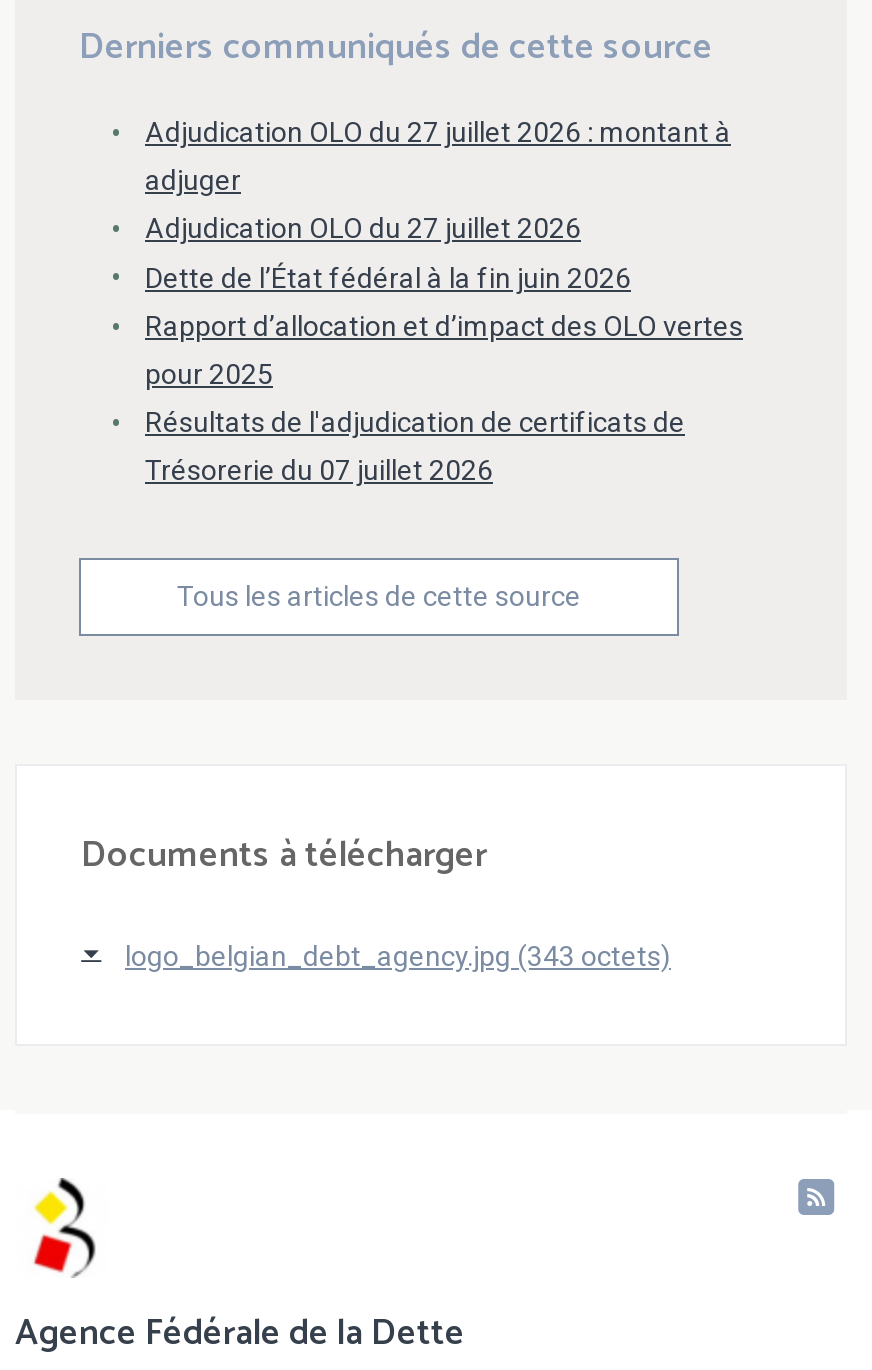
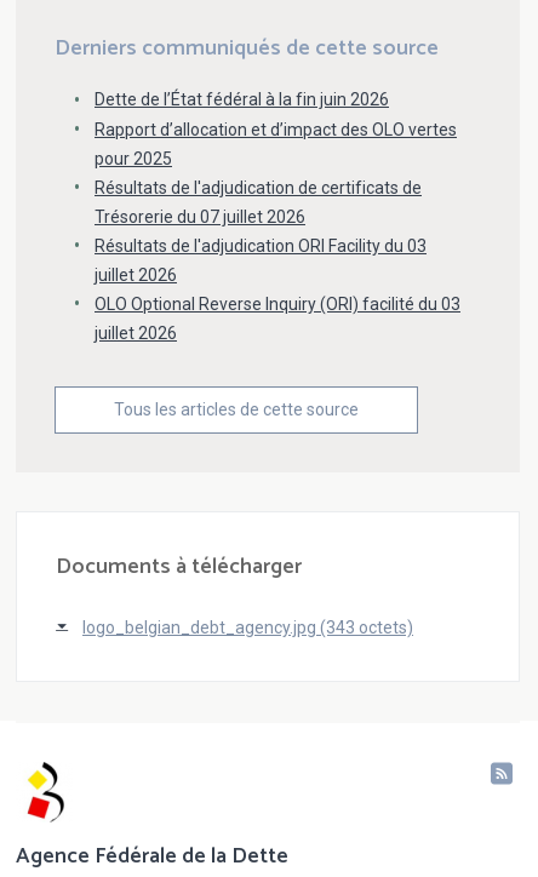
- Adjudication OLO du 27 juillet 2026 : montant à
- adjuger
- Adjudication OLO du 27 juillet 2026

moved up: Dette de l’État fédéral à la fin juin 2026 | Rapport d’allocation et d’impact des OLO vertes | pour 2025 | Résultats de l'adjudication de certificats de | Trésorerie du 07 juillet 2026

+ Résultats de l'adjudication ORI Facility du 03
+ juillet 2026
+ OLO Optional Reverse Inquiry (ORI) facilité du 03
+ juillet 2026
